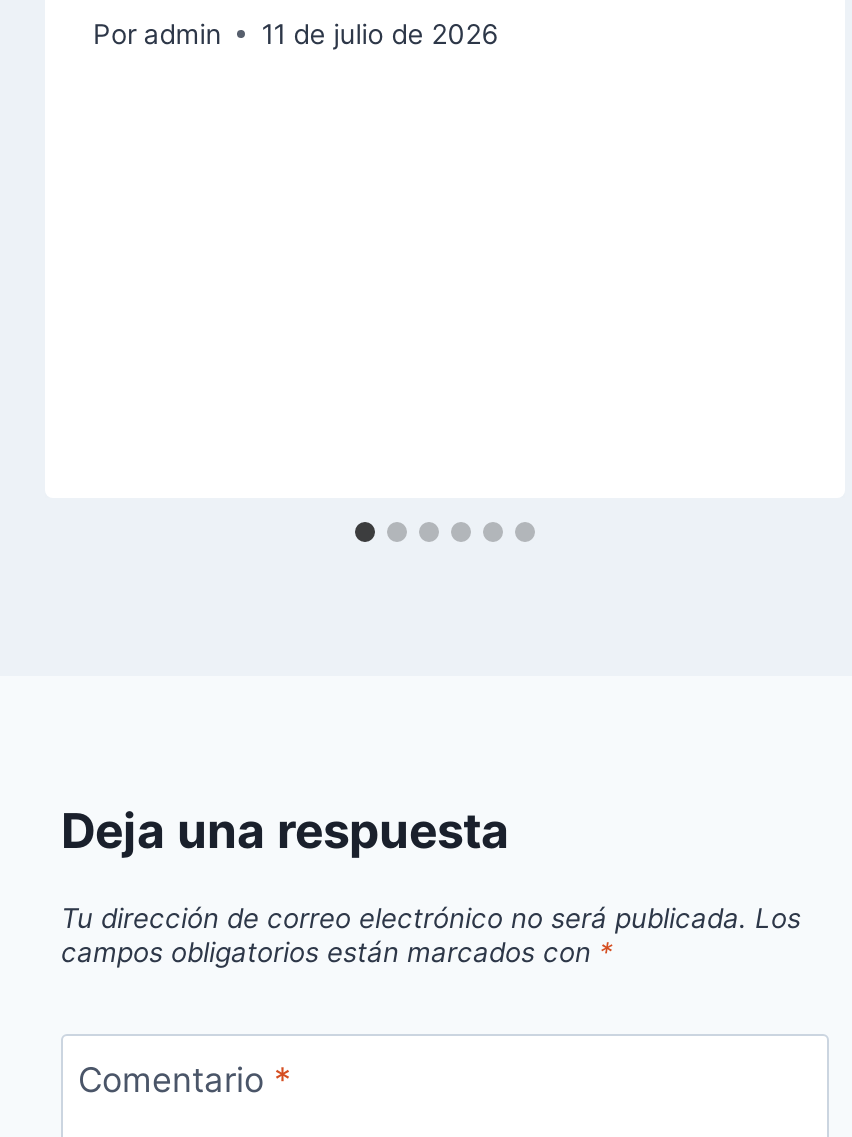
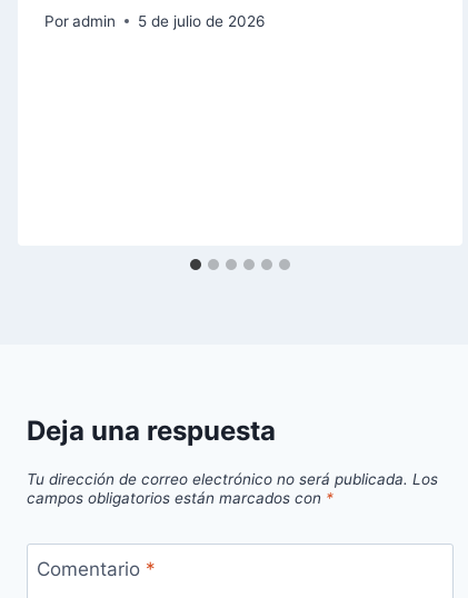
- Por admin 11 de julio de 2026
+ Por admin 5 de julio de 2026
